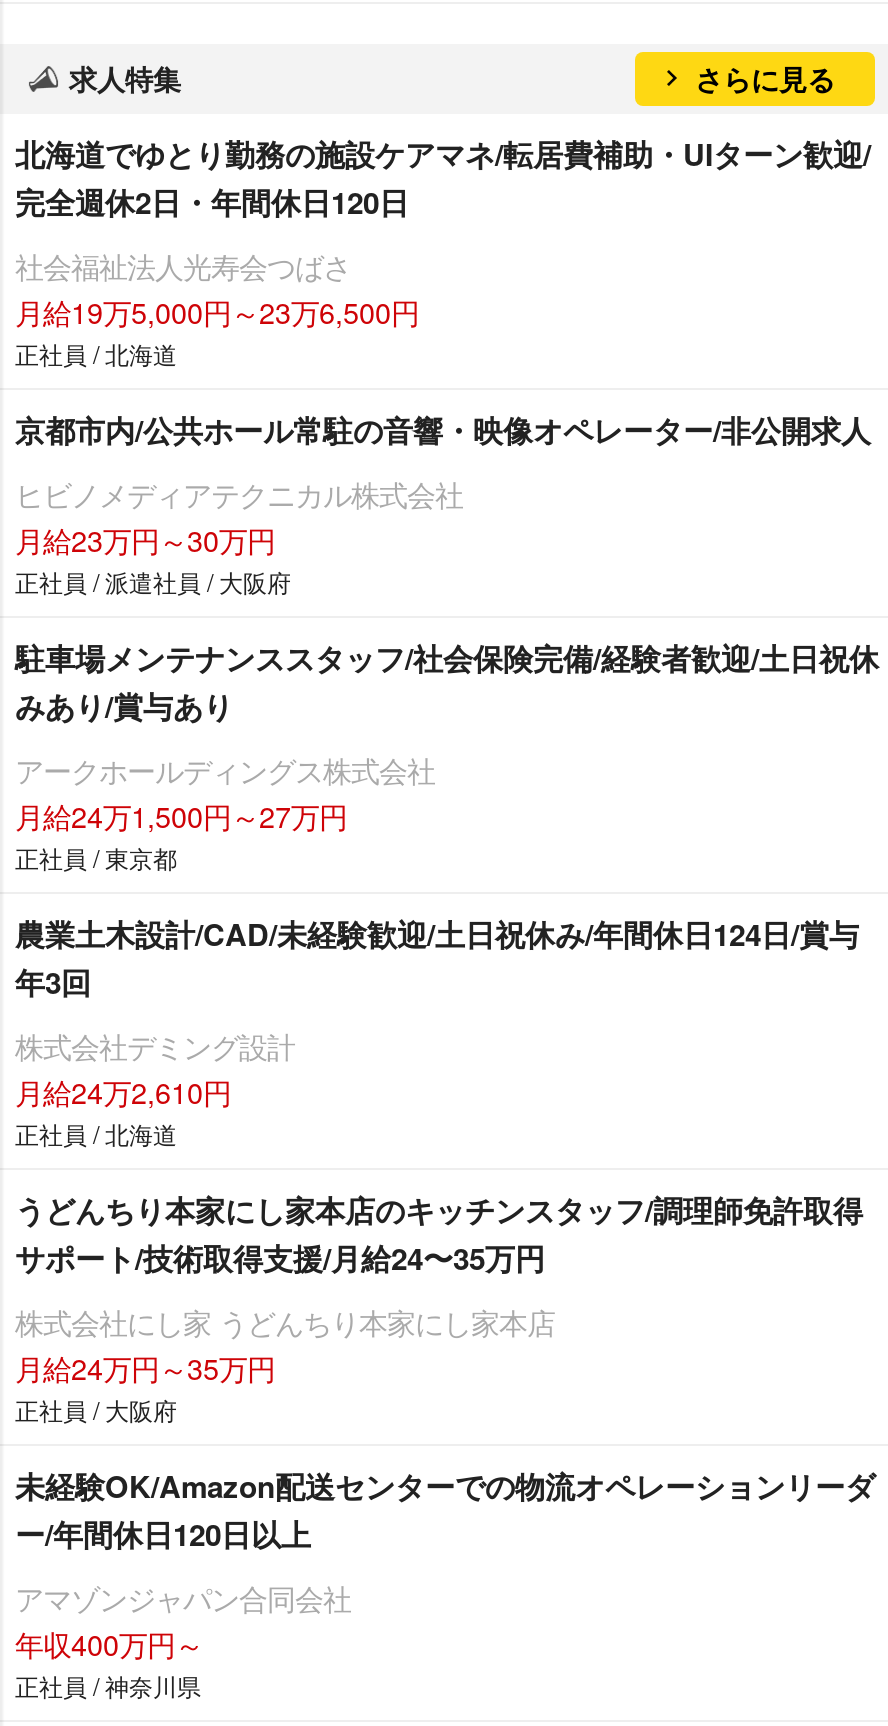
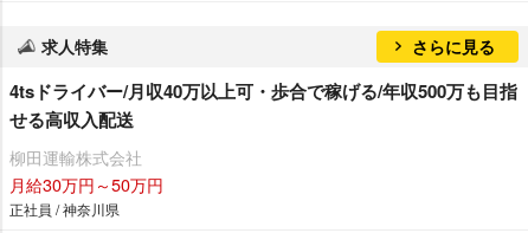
- 北海道でゆとり勤務の施設ケアマネ/転居費補助・UIターン歓迎/
- 完全週休2日・年間休日120日
- 社会福祉法人光寿会つばさ
- 月給19万5,000円～23万6,500円
- 正社員 / 北海道
- 京都市内/公共ホール常駐の音響・映像オペレーター/非公開求人
- ヒビノメディアテクニカル株式会社
- 月給23万円～30万円
- 正社員 / 派遣社員 / 大阪府
- 駐車場メンテナンススタッフ/社会保険完備/経験者歓迎/土日祝休
- みあり/賞与あり
- アークホールディングス株式会社
- 月給24万1,500円～27万円
- 正社員 / 東京都
- 農業土木設計/CAD/未経験歓迎/土日祝休み/年間休日124日/賞与
- 年3回
- 株式会社デミング設計
- 月給24万2,610円
- 正社員 / 北海道
- うどんちり本家にし家本店のキッチンスタッフ/調理師免許取得
- サポート/技術取得支援/月給24〜35万円
- 株式会社にし家 うどんちり本家にし家本店
- 月給24万円～35万円
- 正社員 / 大阪府
- 未経験OK/Amazon配送センターでの物流オペレーションリーダ
- ー/年間休日120日以上
- アマゾンジャパン合同会社
- 年収400万円～
+ 4tsドライバー/月収40万以上可・歩合で稼げる/年収500万も目指
+ せる高収入配送
+ 柳田運輸株式会社
+ 月給30万円～50万円
